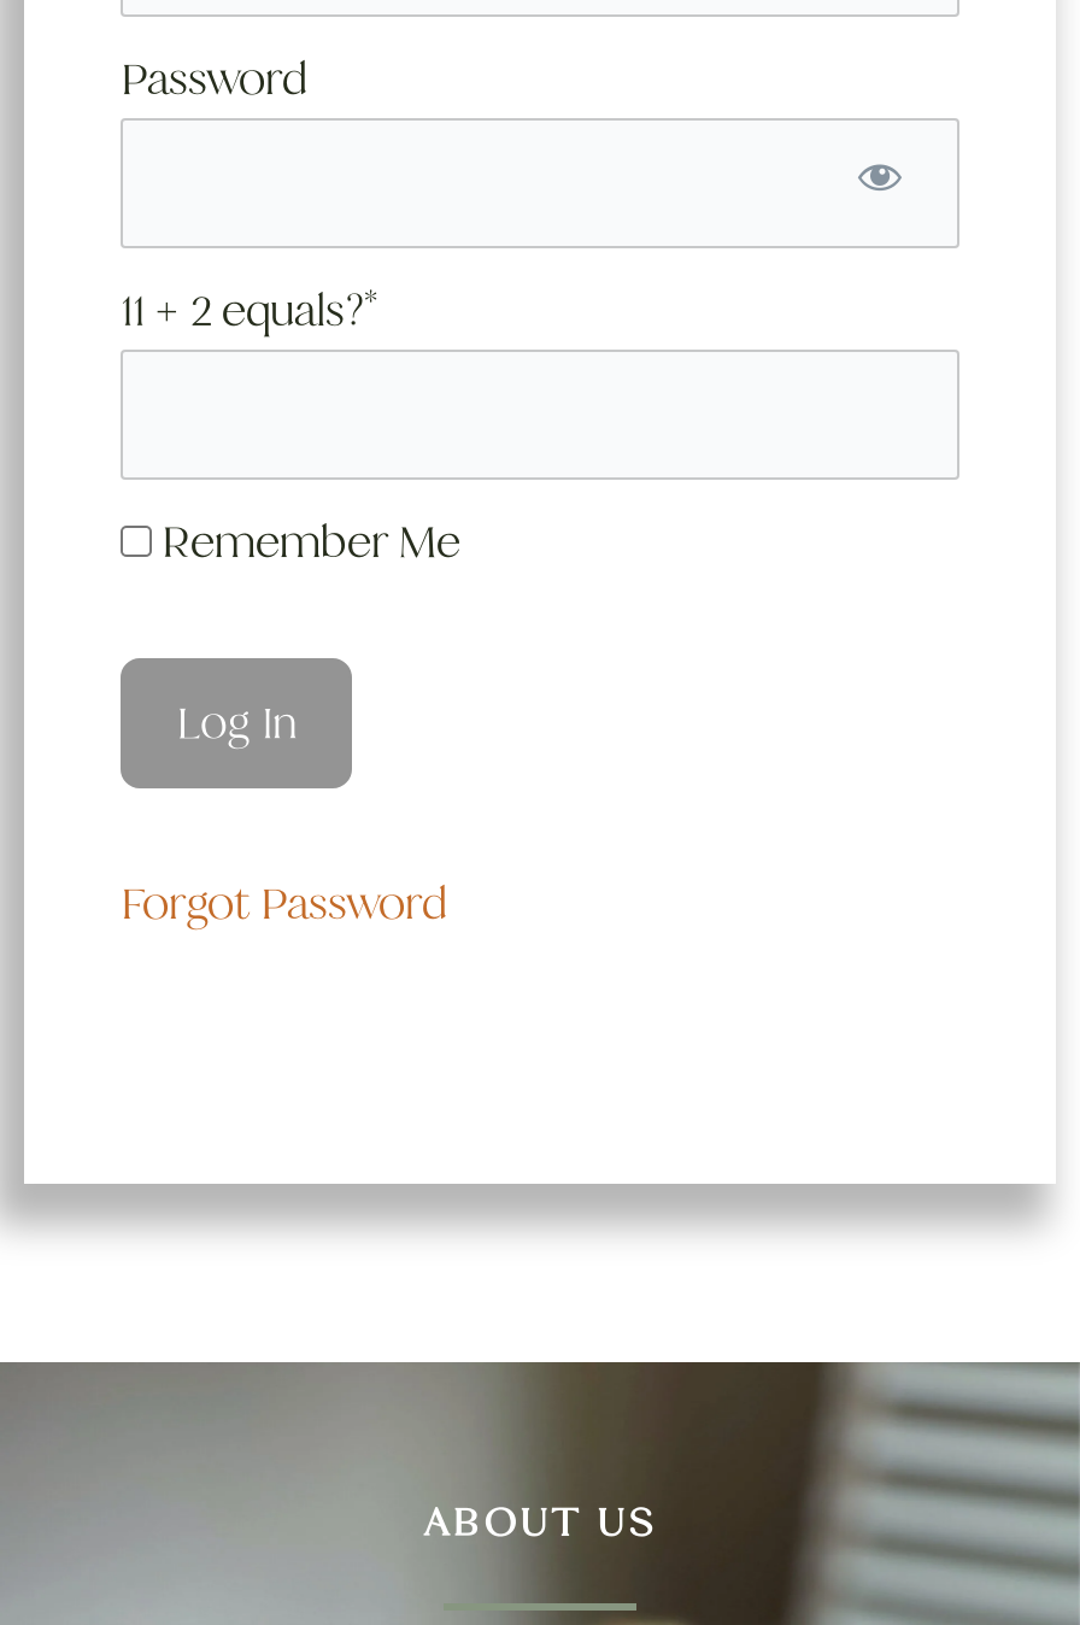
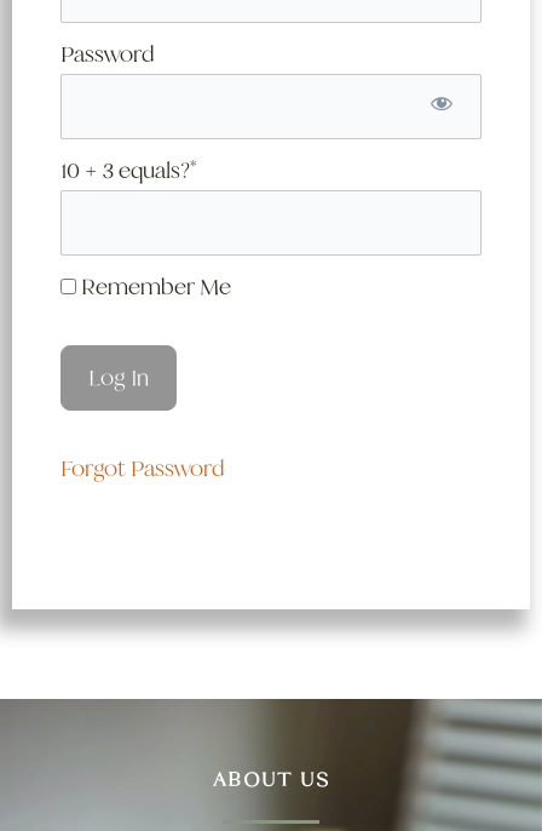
- 11 + 2 equals?*
+ 10 + 3 equals?*
